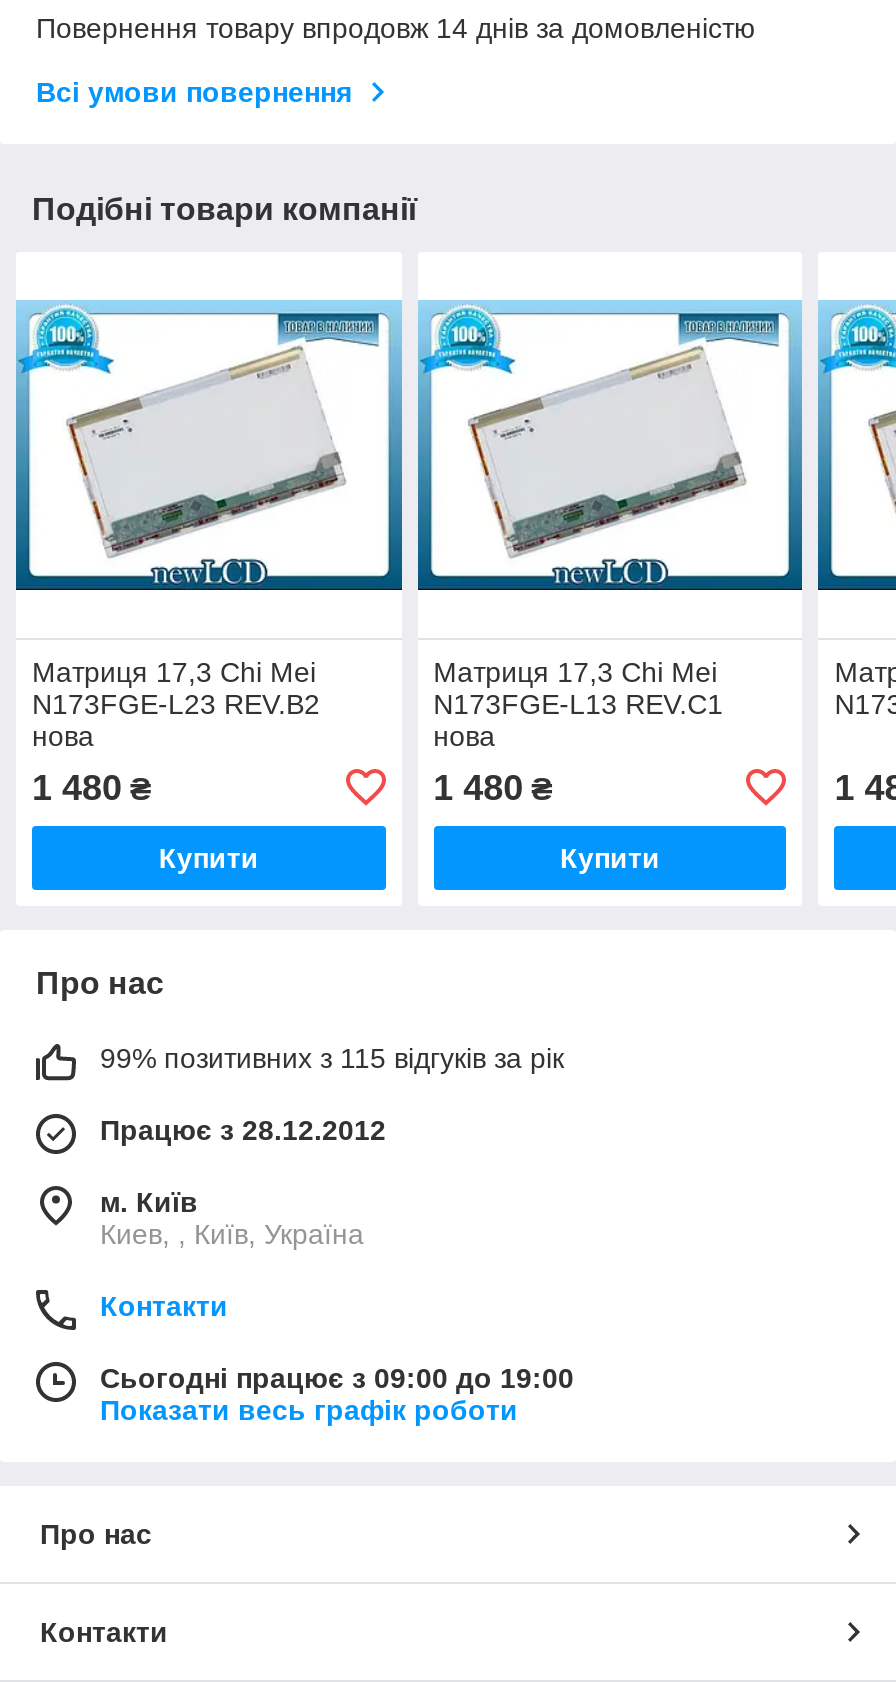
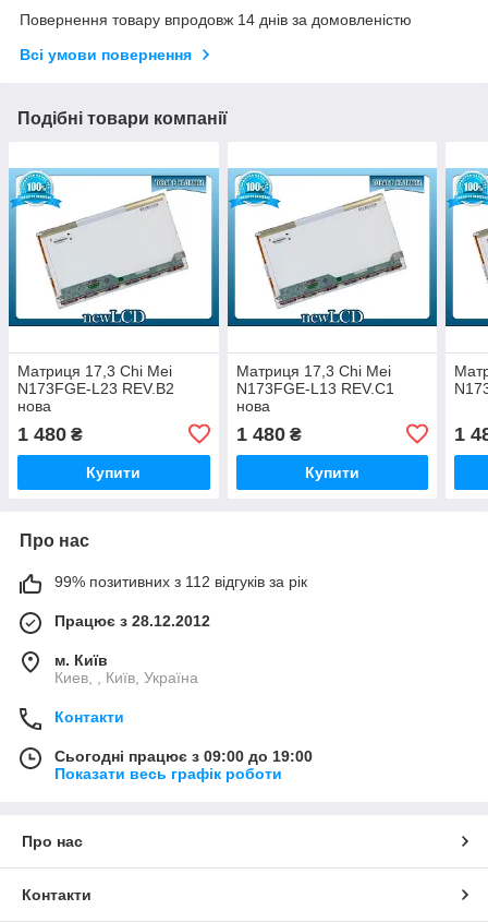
- 99% позитивних з 115 відгуків за рік
+ 99% позитивних з 112 відгуків за рік
